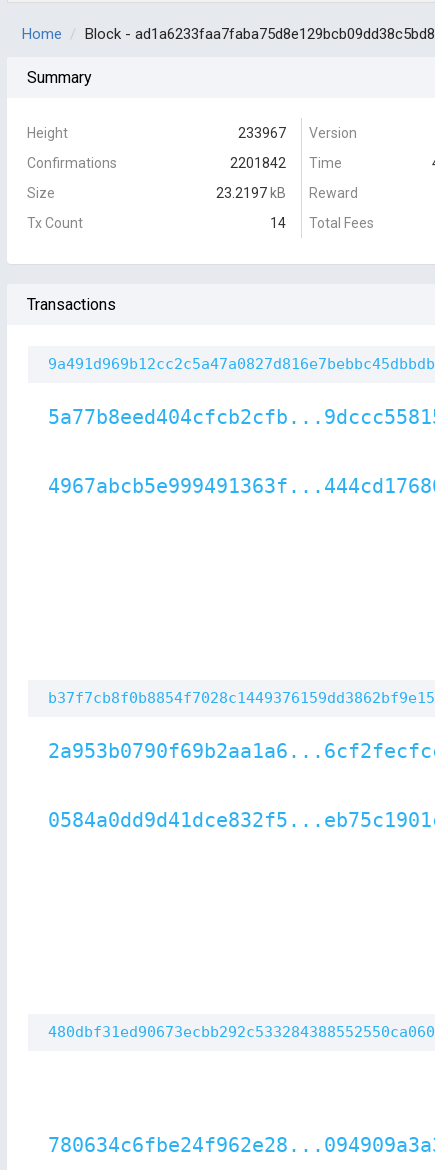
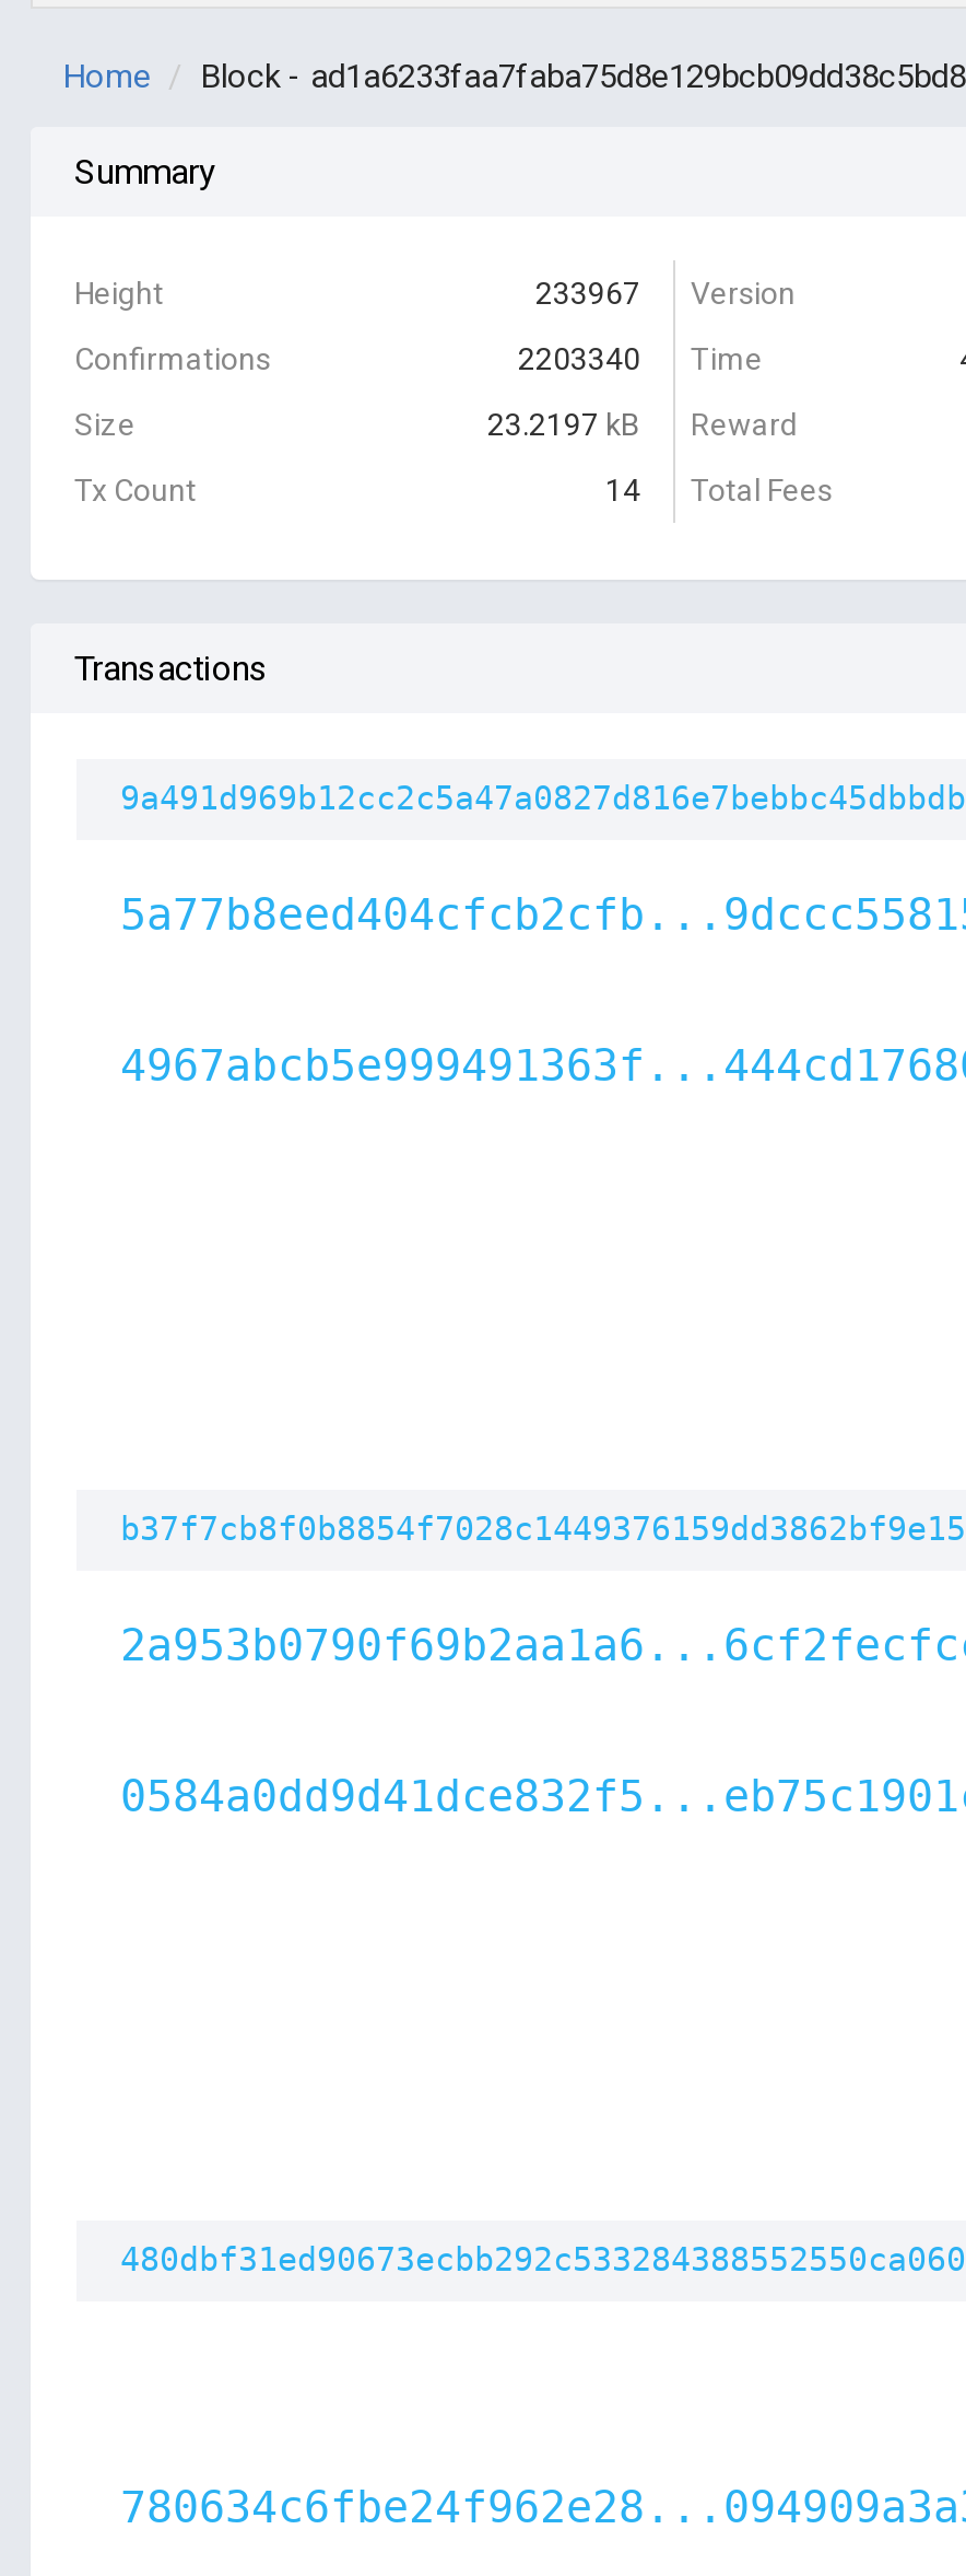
- 2201842 Time
+ 2203340 Time
